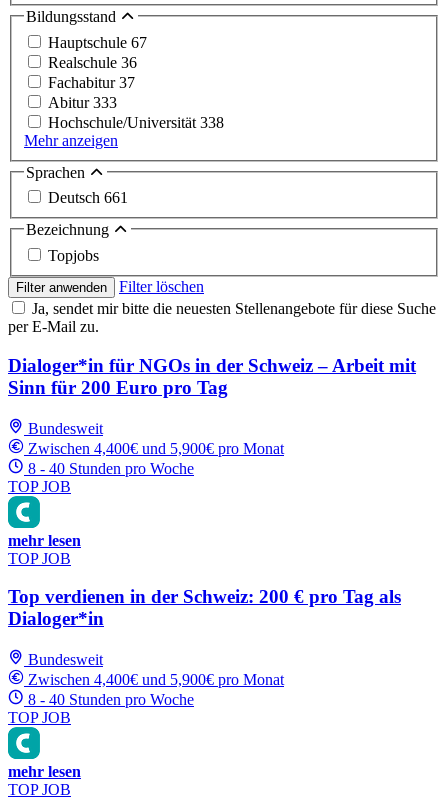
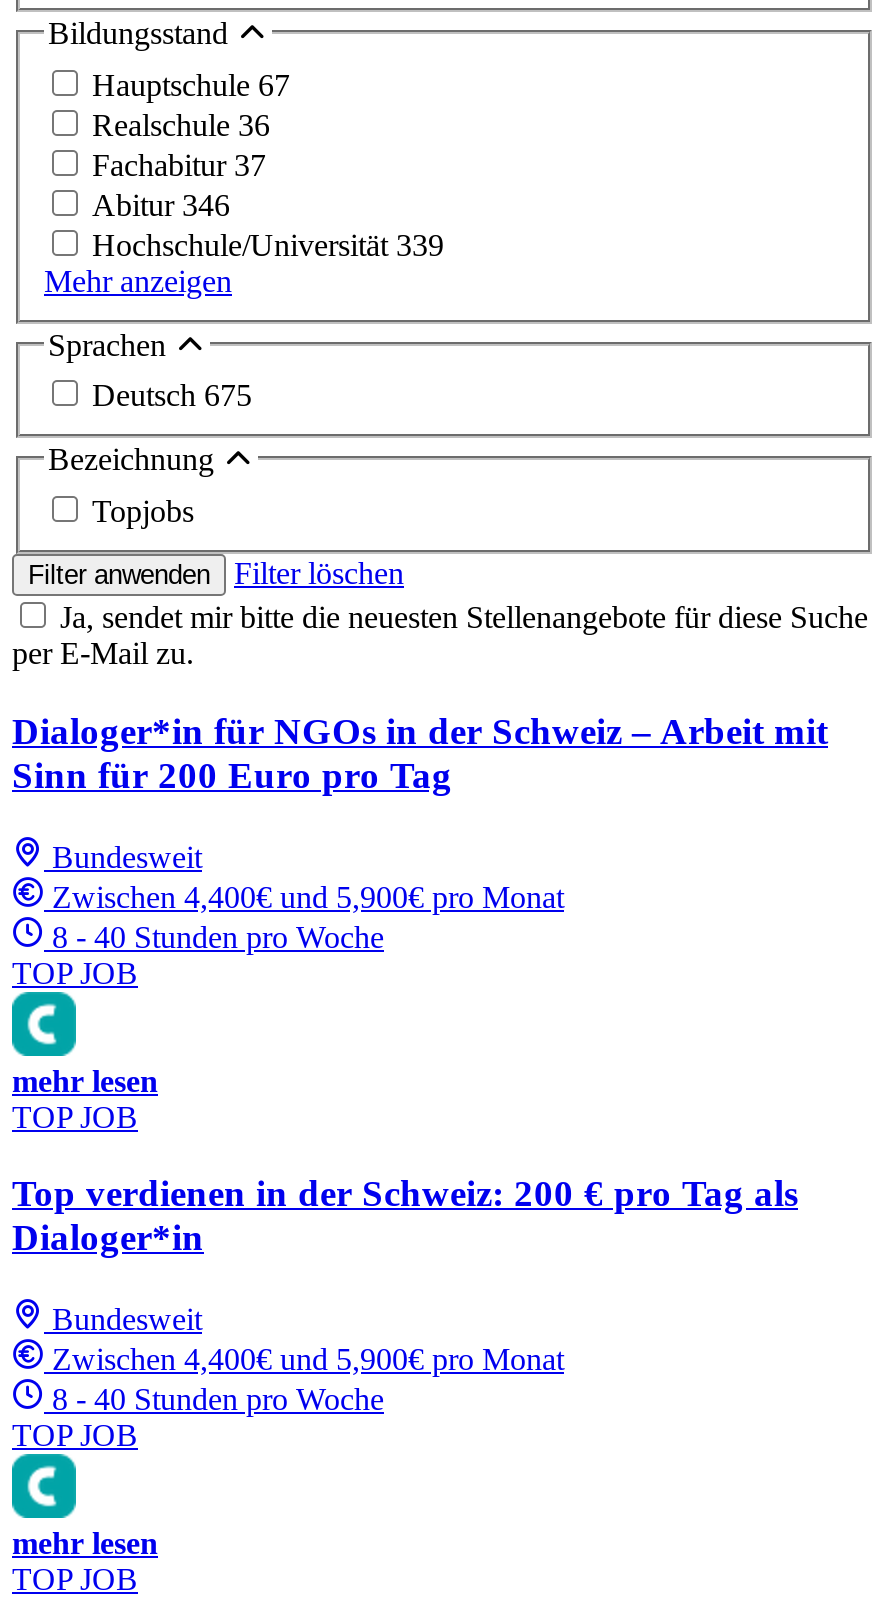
- Abitur 333
+ Abitur 346

- Hochschule/Universität 338
+ Hochschule/Universität 339

- Deutsch 661
+ Deutsch 675
